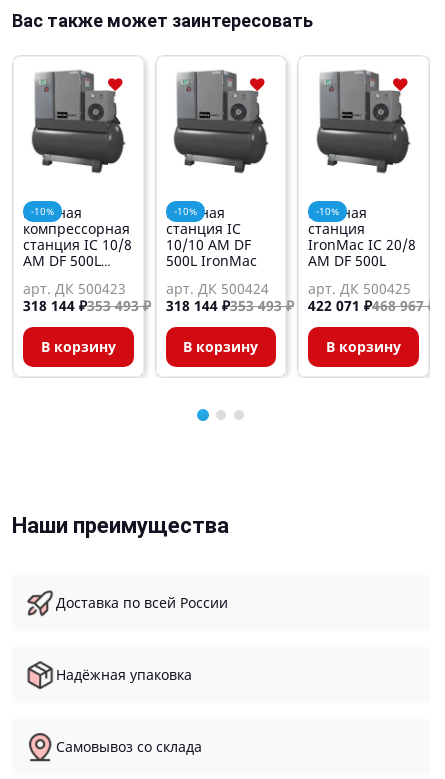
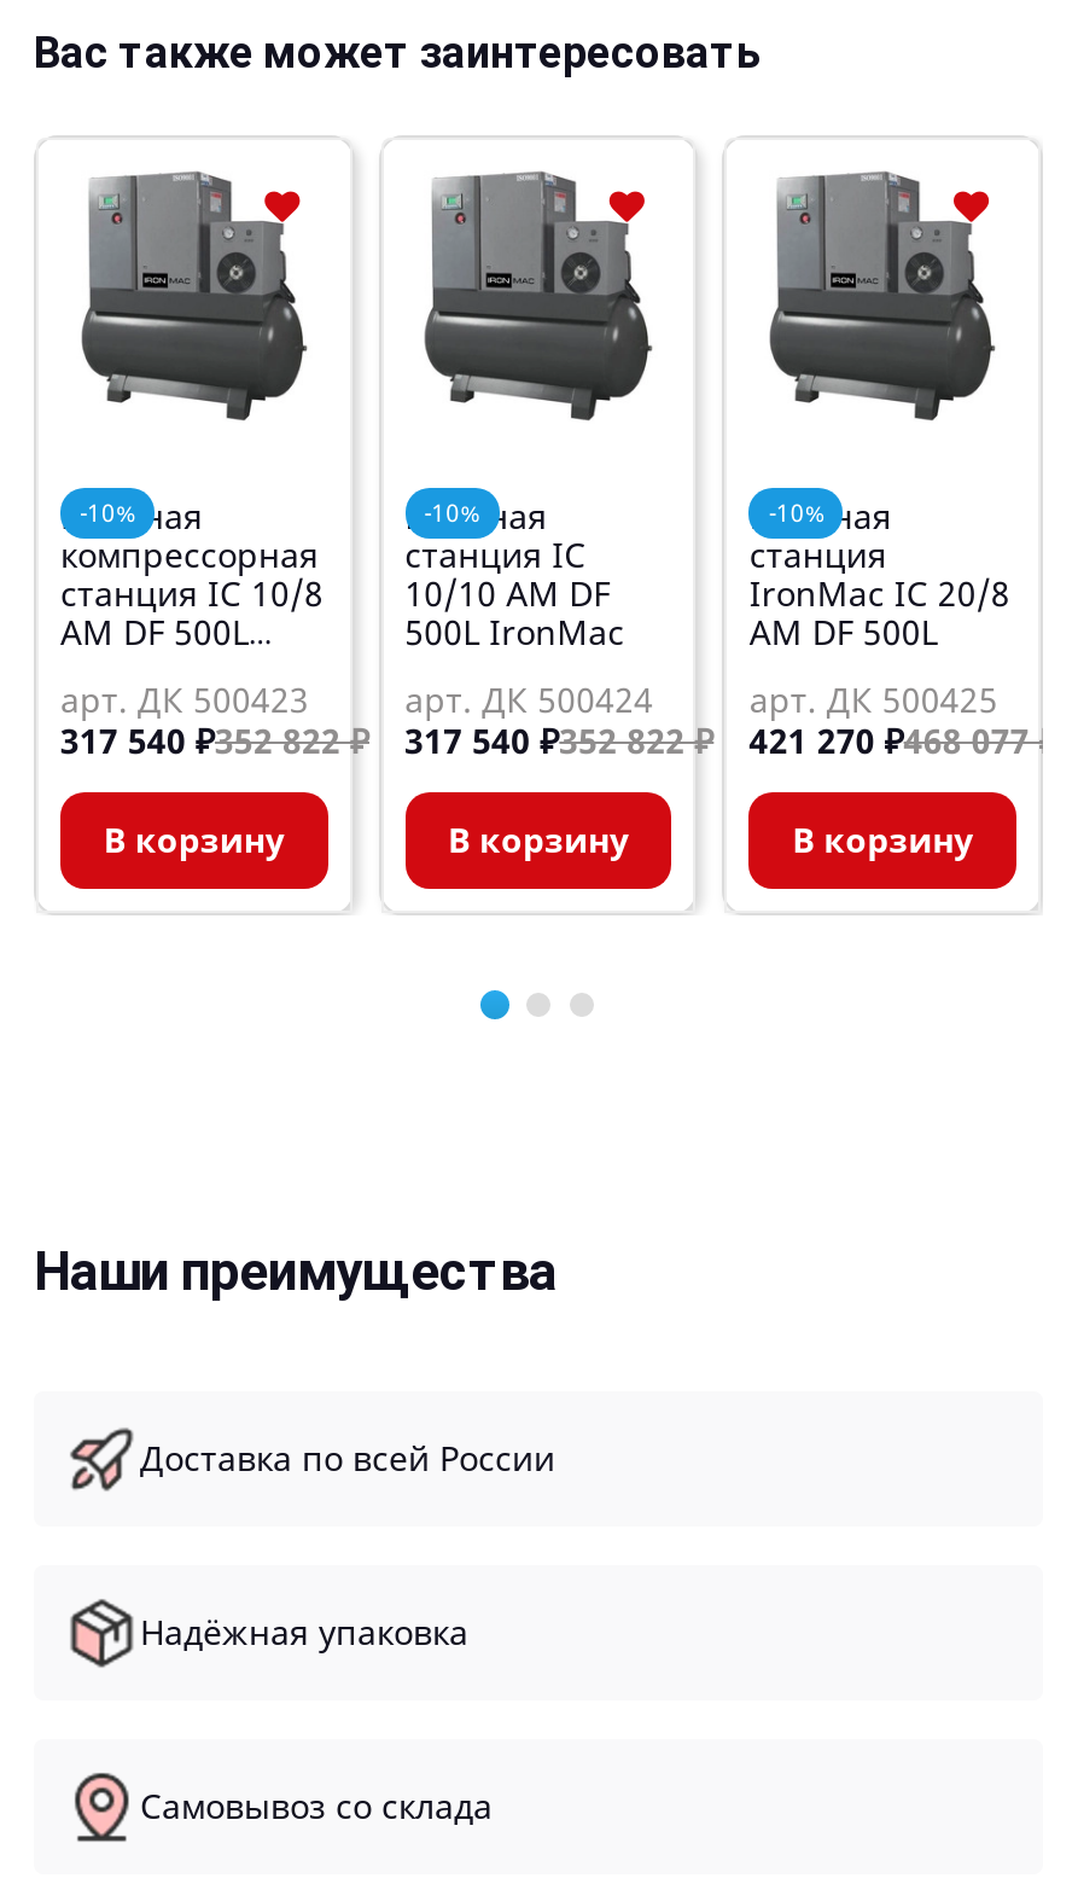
- 318 144 ₽
+ 317 540 ₽

- 353 493 ₽
+ 352 822 ₽

- 318 144 ₽
+ 317 540 ₽

- 353 493 ₽
+ 352 822 ₽

- 422 071 ₽
+ 421 270 ₽

- 468 967 ₽
+ 468 077 ₽
